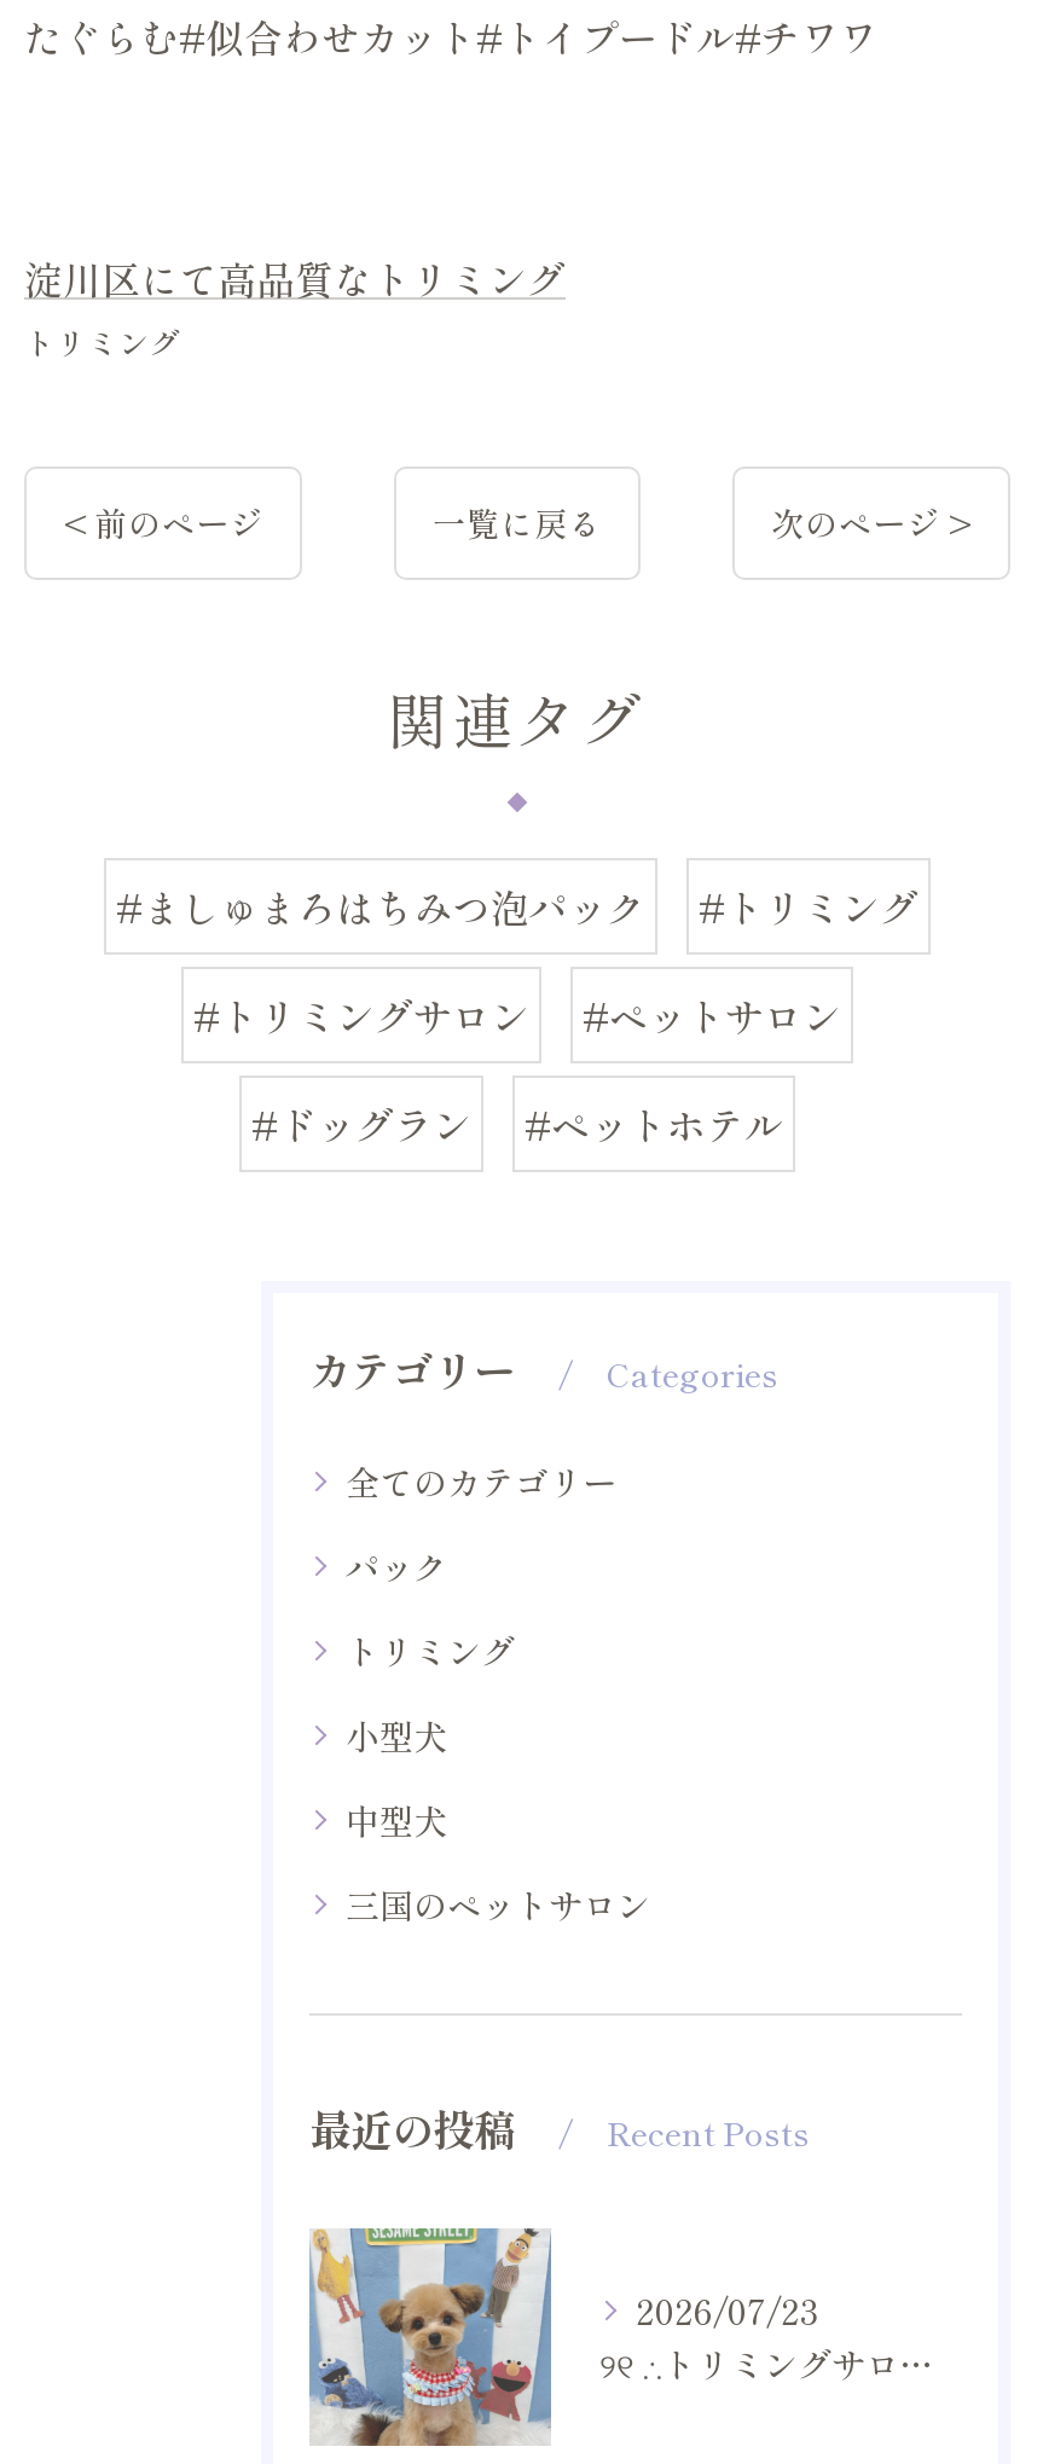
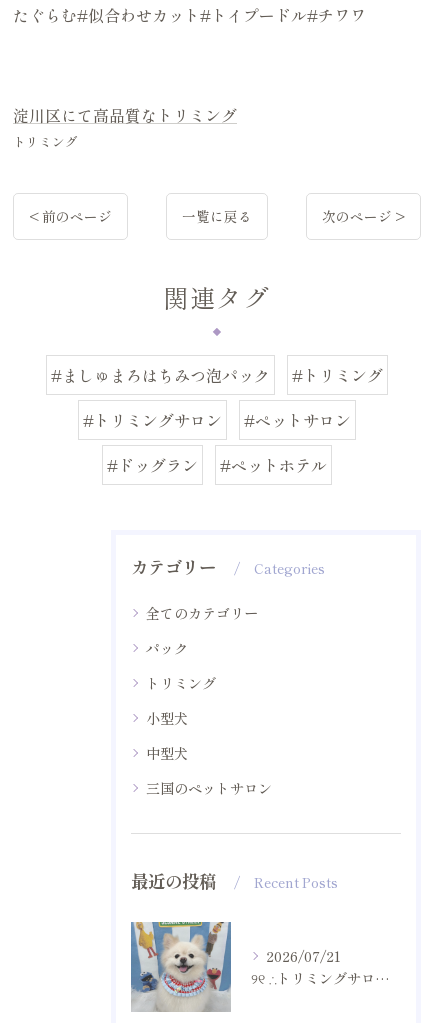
- [image]
- 2026/07/23
+ [image]
+ 2026/07/21
